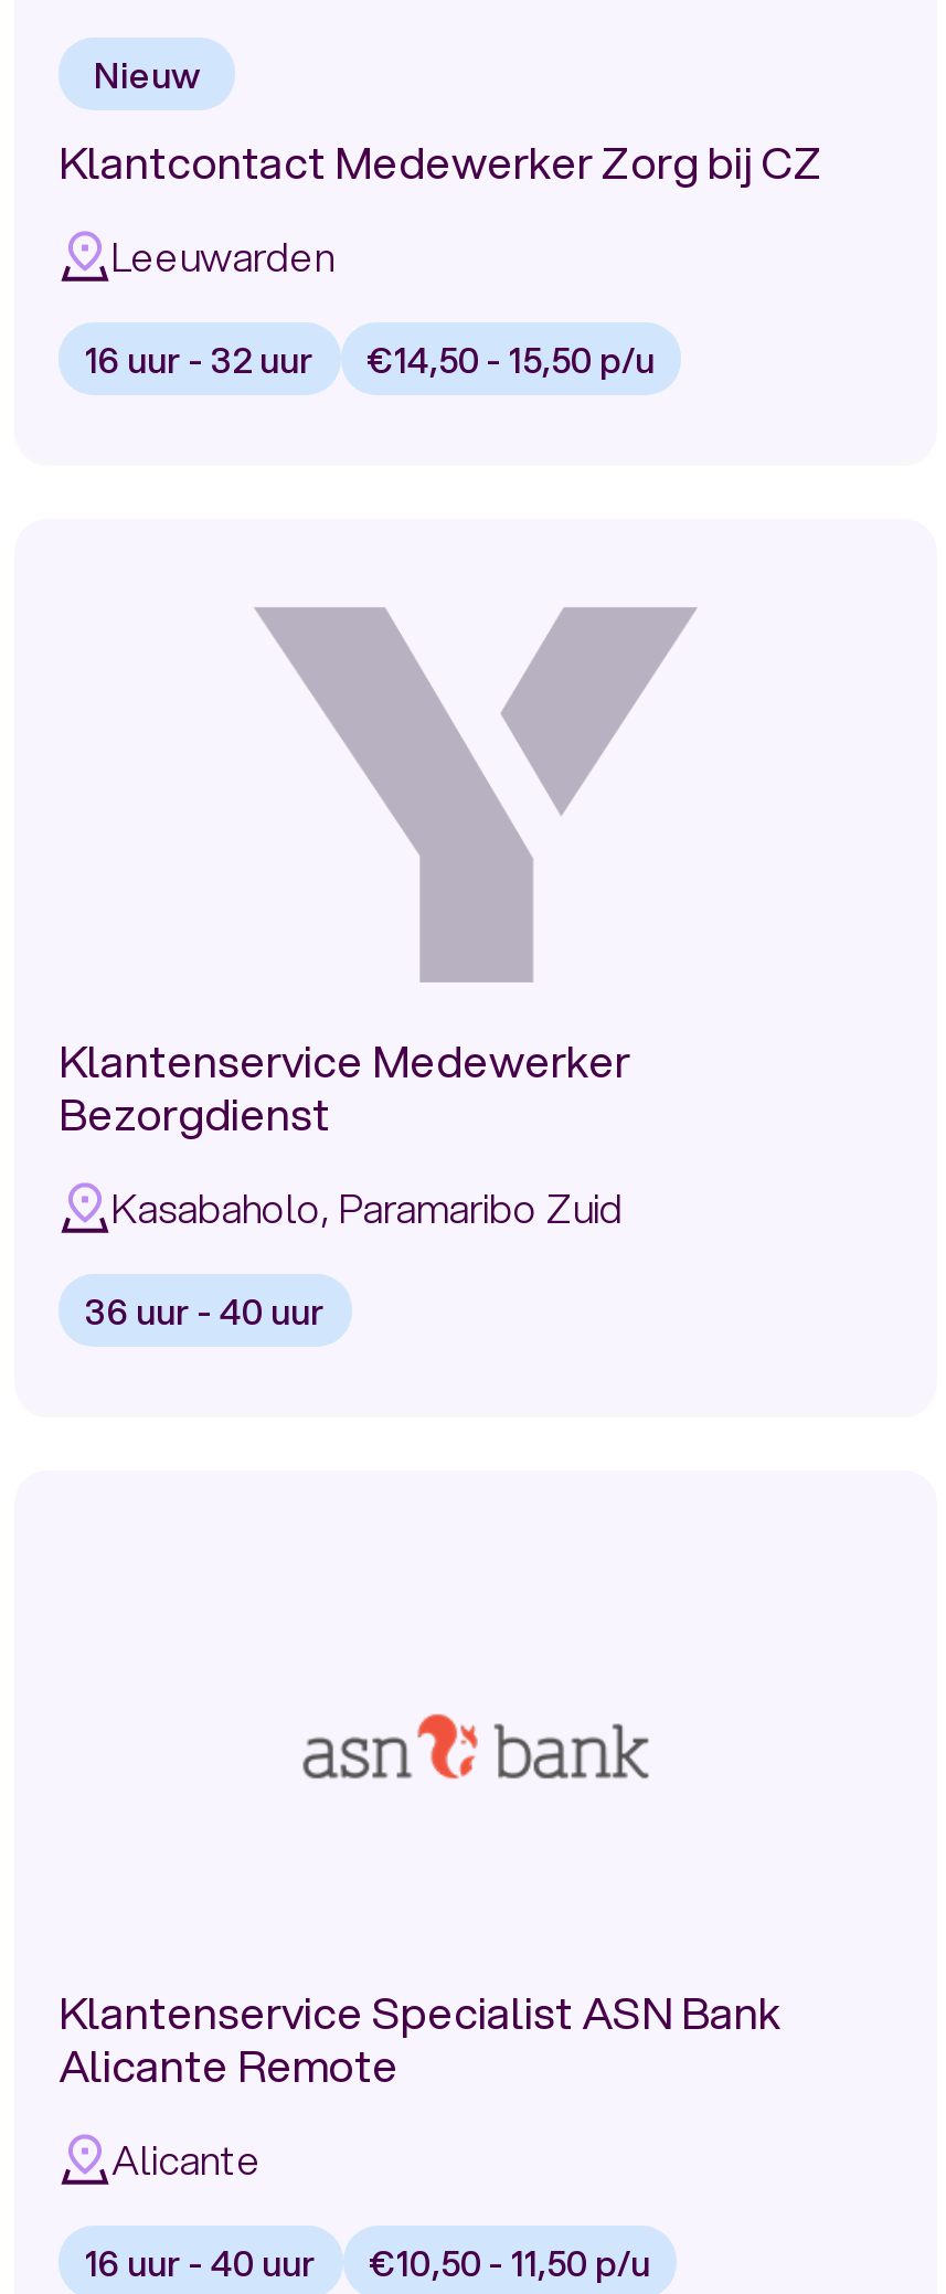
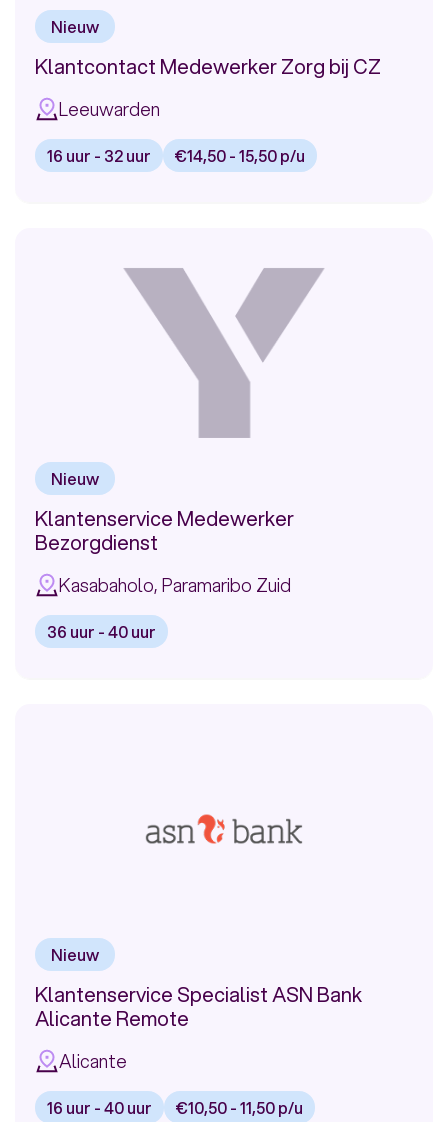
+ Nieuw

+ Nieuw
